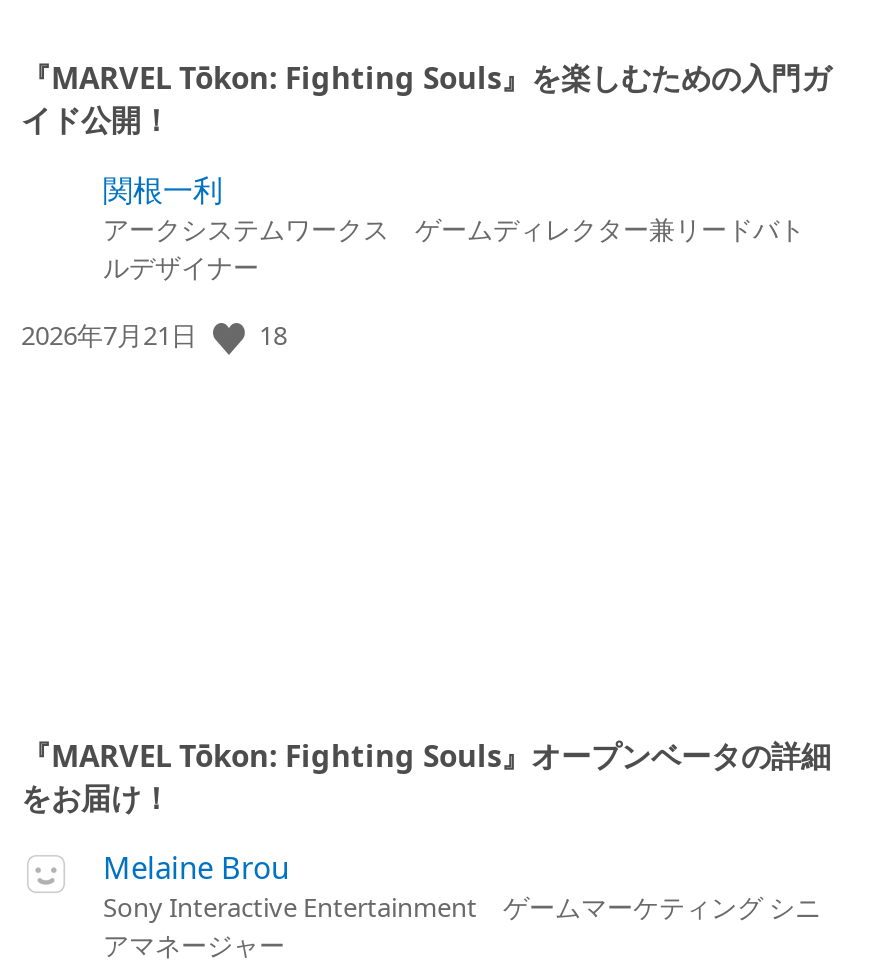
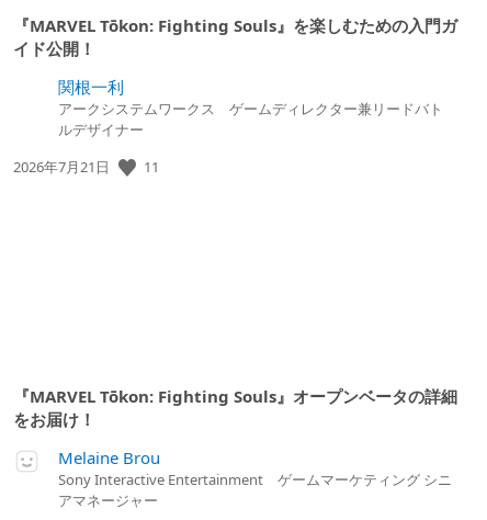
- 18
+ 11
